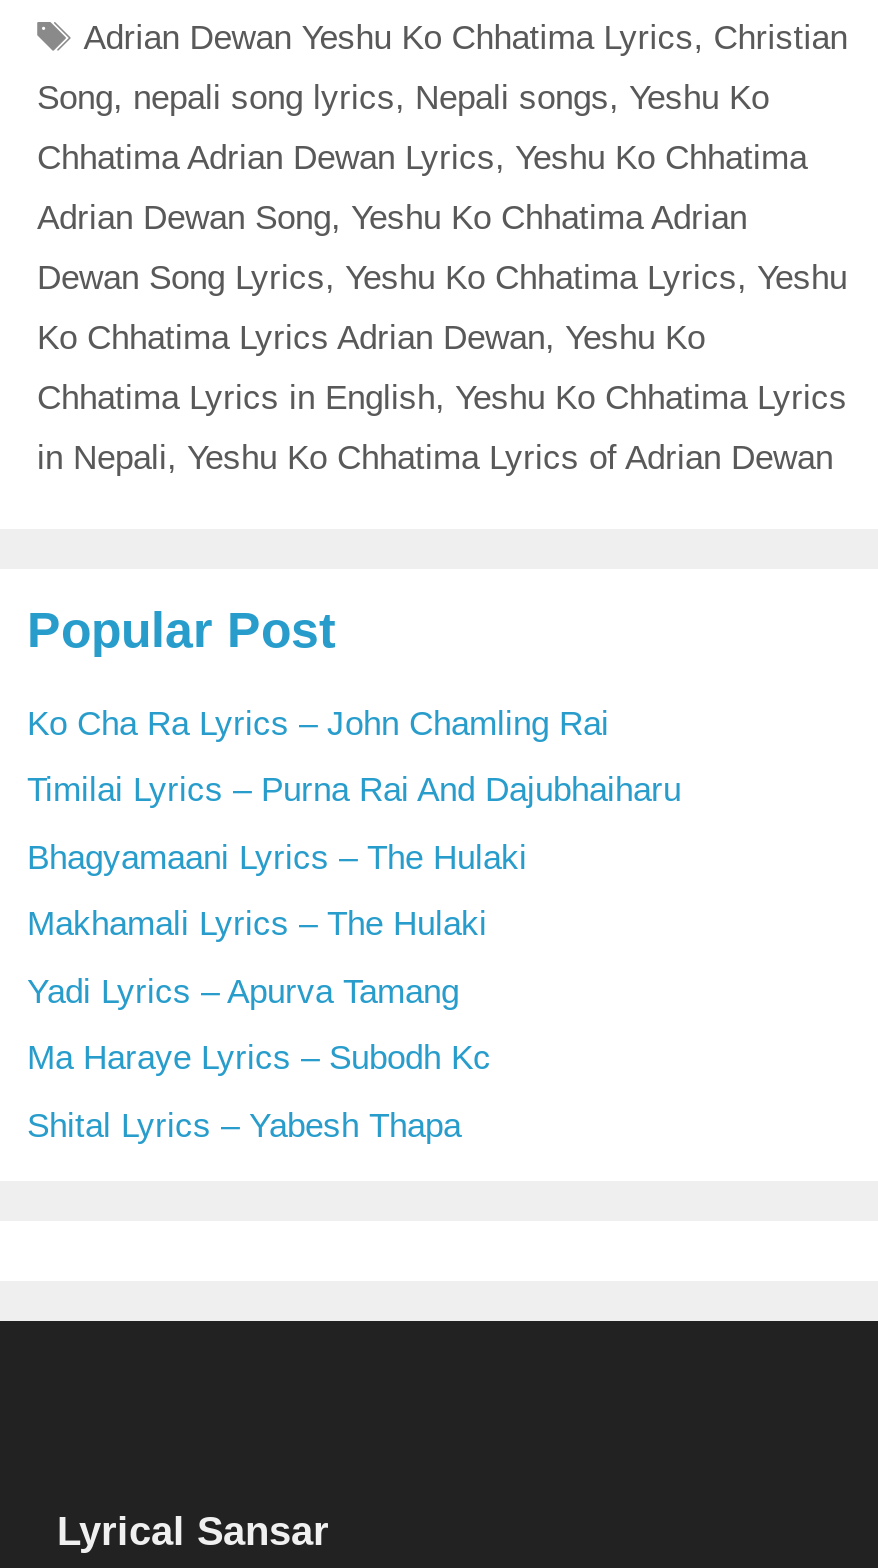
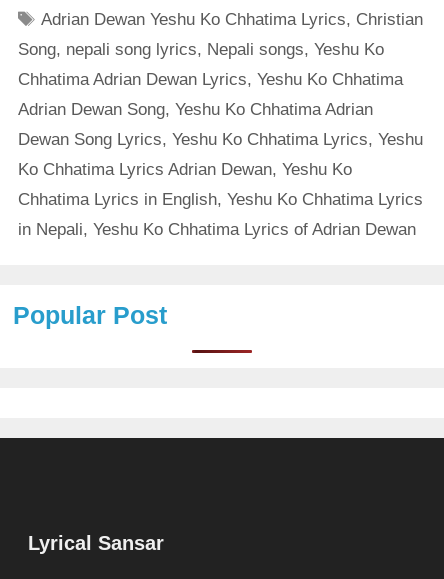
- Ko Cha Ra Lyrics – John Chamling Rai
- Timilai Lyrics – Purna Rai And Dajubhaiharu
- Bhagyamaani Lyrics – The Hulaki
- Makhamali Lyrics – The Hulaki
- Yadi Lyrics – Apurva Tamang
- Ma Haraye Lyrics – Subodh Kc
- Shital Lyrics – Yabesh Thapa
